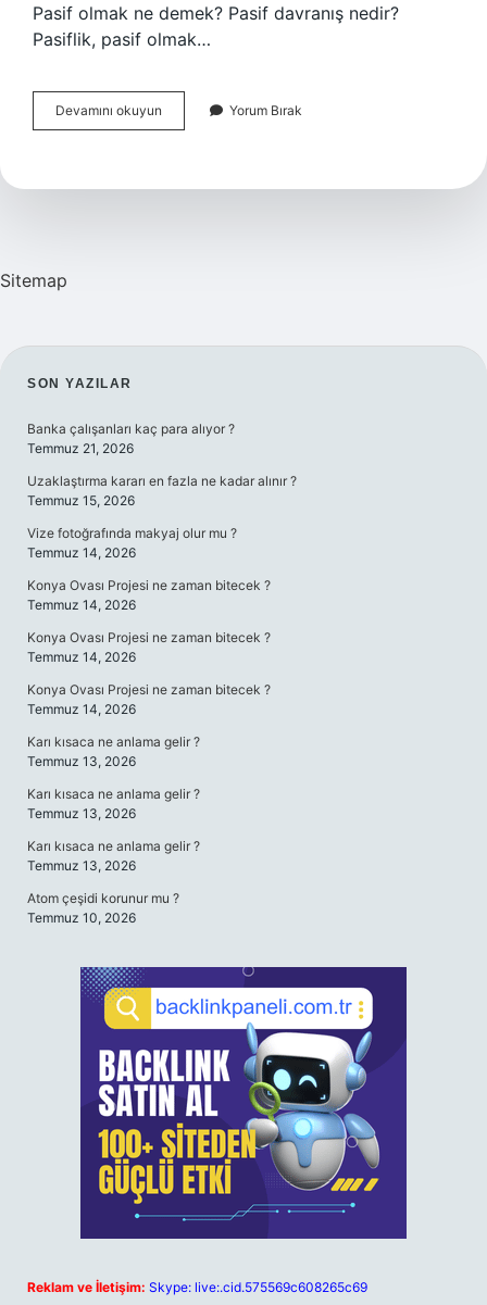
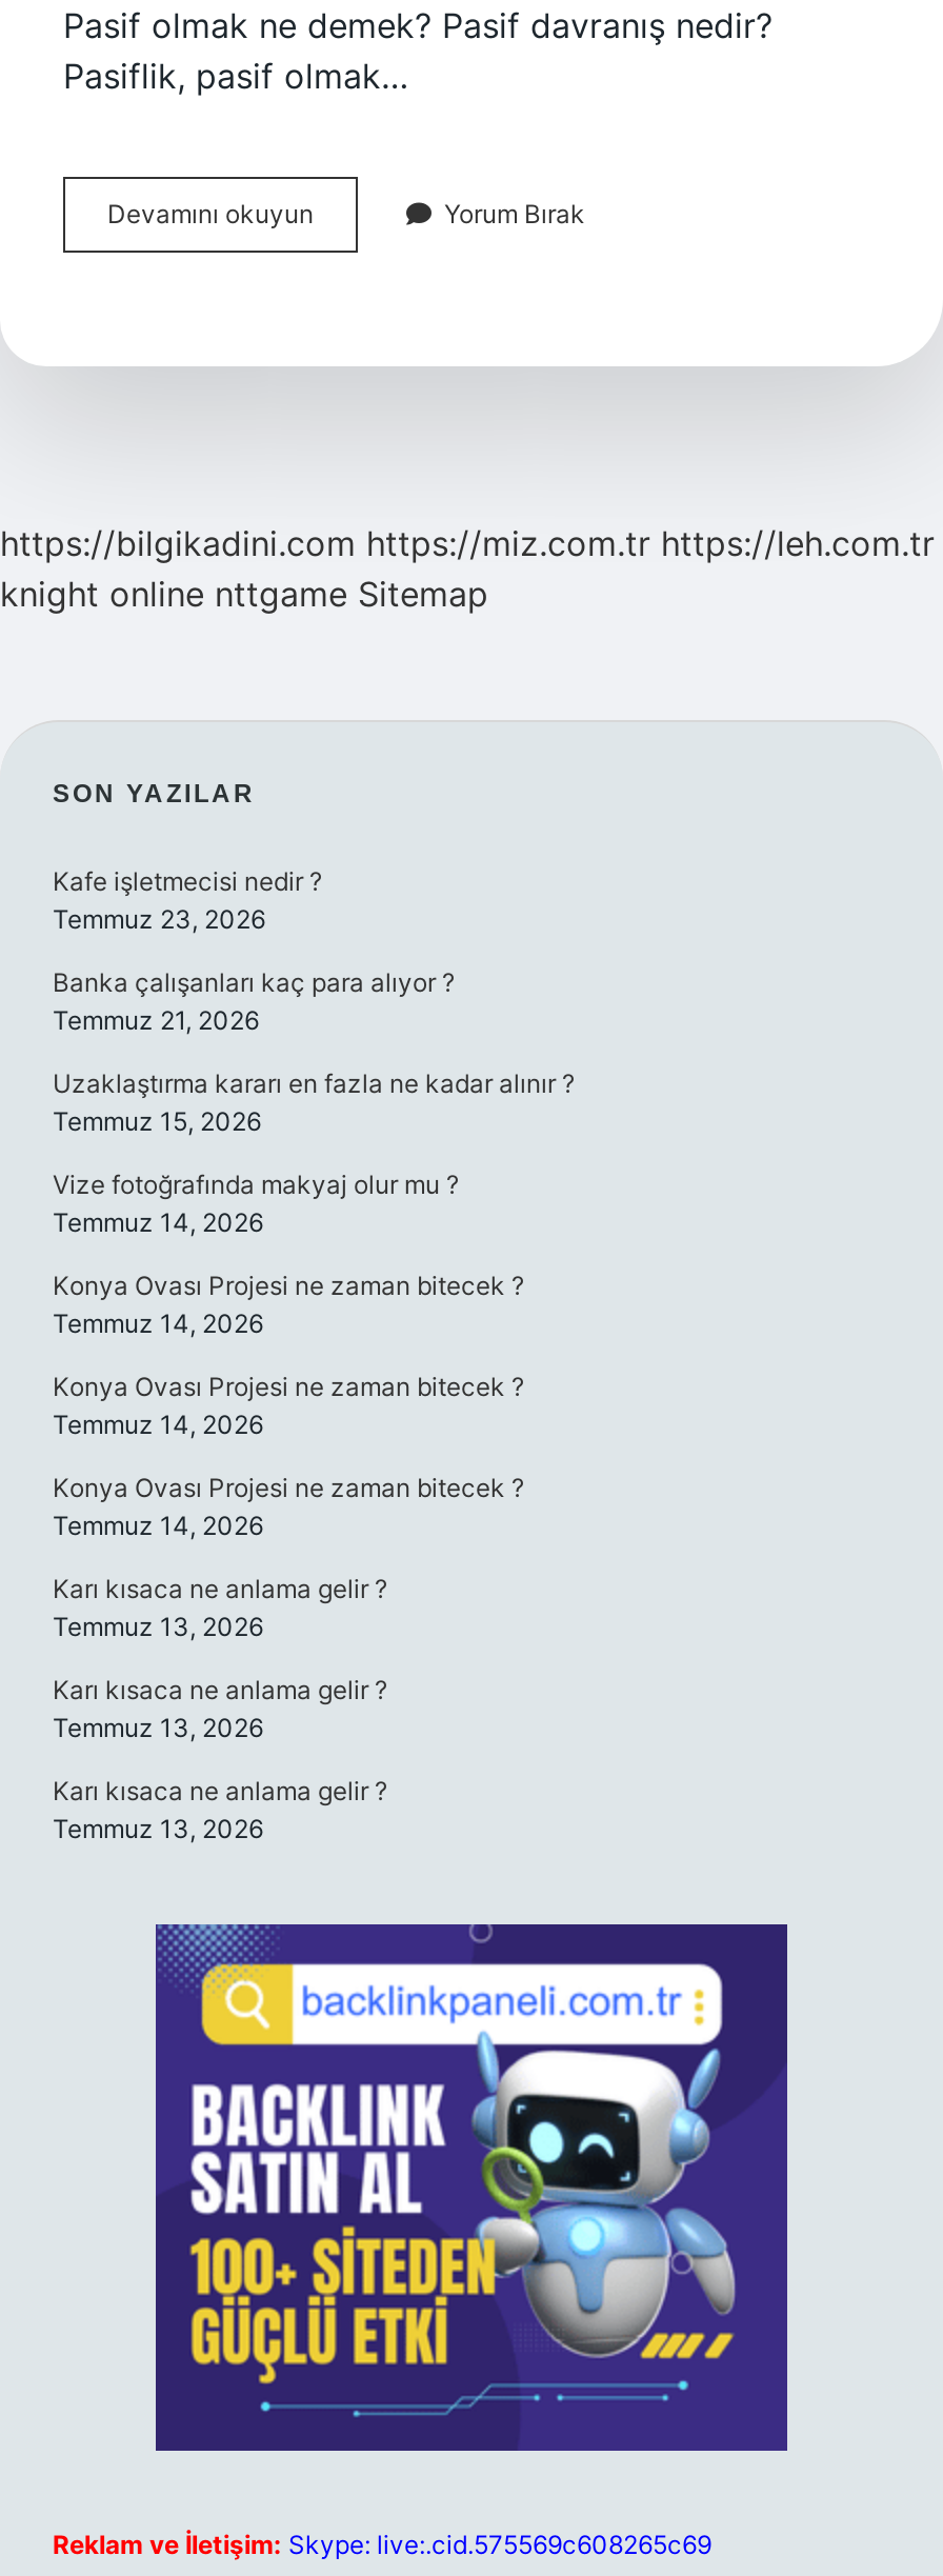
- Sitemap
+ https://bilgikadini.com https://miz.com.tr https://leh.com.tr
+ knight online nttgame Sitemap

+ Kafe işletmecisi nedir ?
+ Temmuz 23, 2026

moved down: Banka çalışanları kaç para alıyor ? | Temmuz 21, 2026 | Uzaklaştırma kararı en fazla ne kadar alınır ? | ... | Karı kısaca ne anlama gelir ? | Temmuz 13, 2026

- Atom çeşidi korunur mu ?
- Temmuz 10, 2026
